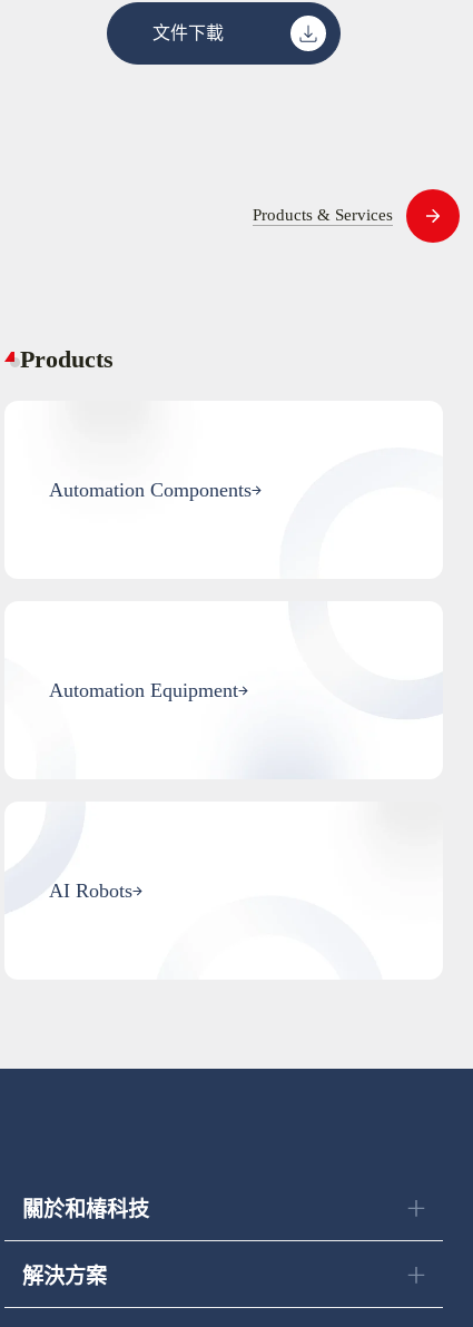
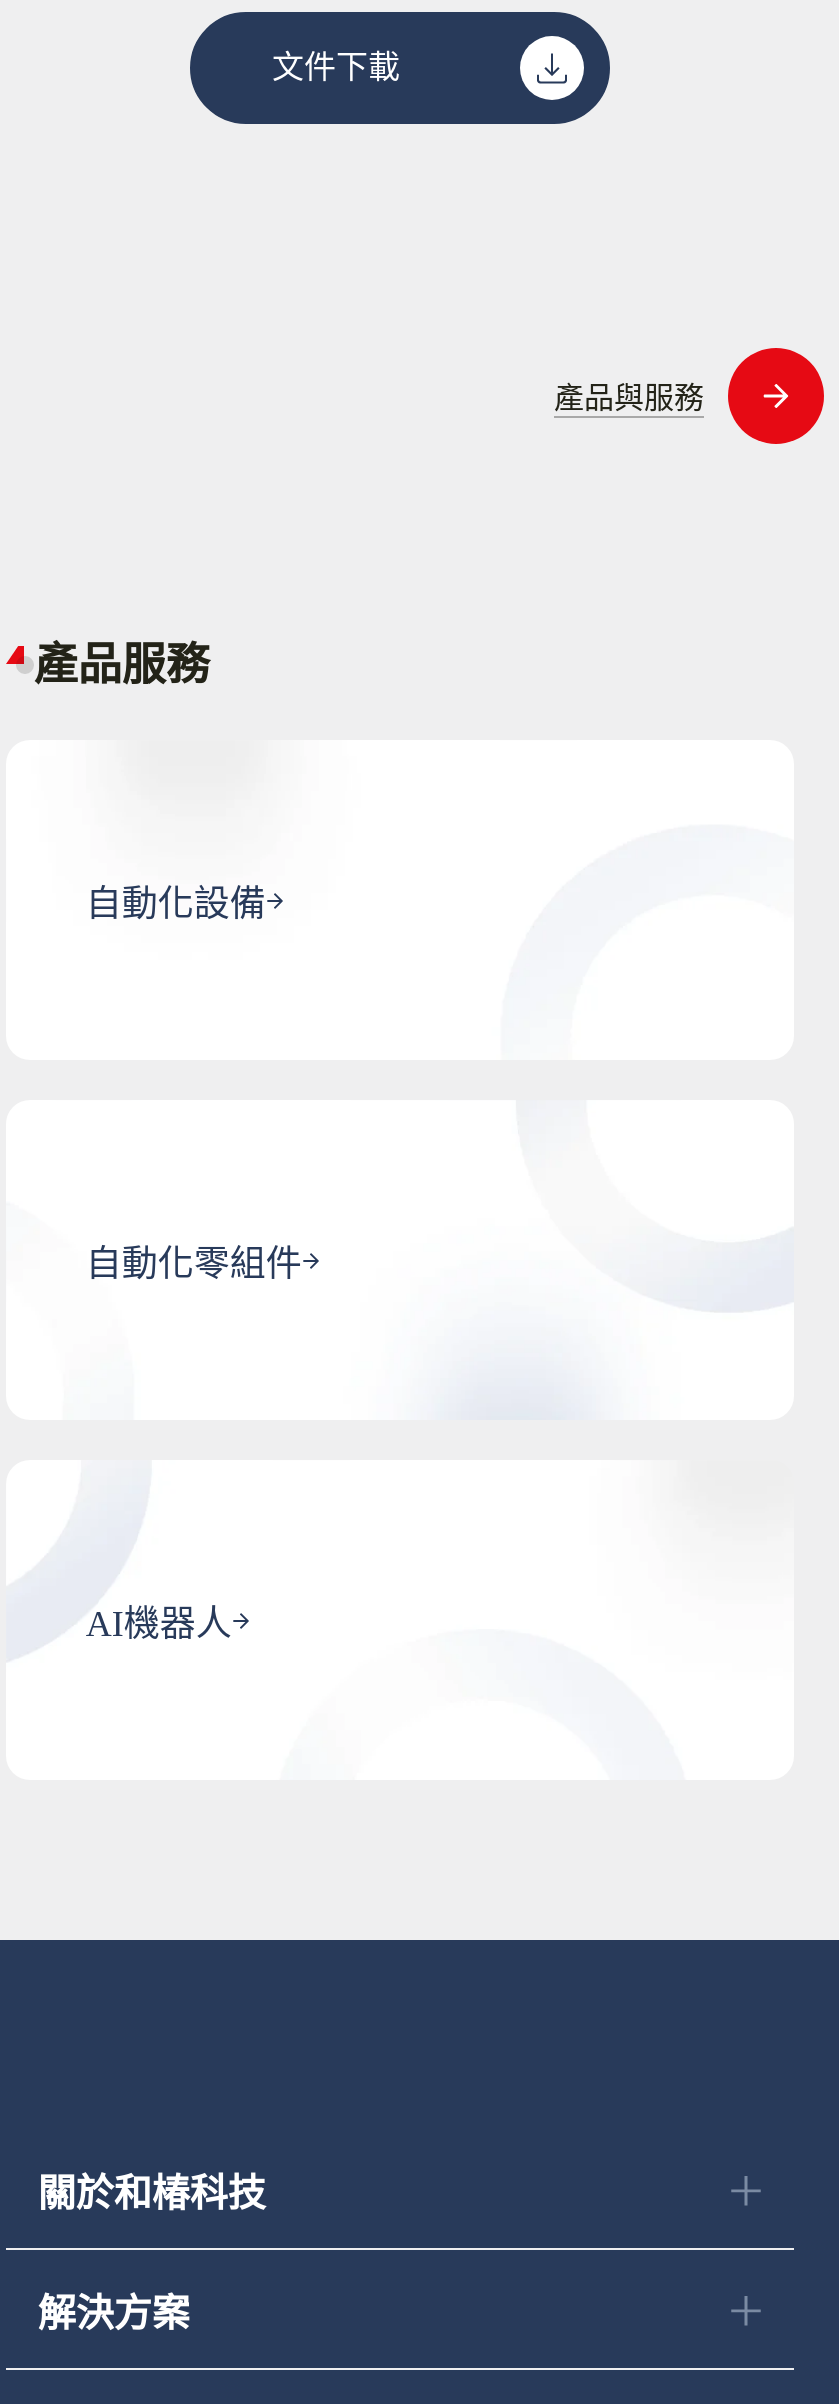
- Products & Services
+ 產品與服務

- Products
+ 產品服務

- Automation Components
+ 自動化設備

- Automation Equipment
+ 自動化零組件

- AI Robots
+ AI機器人
